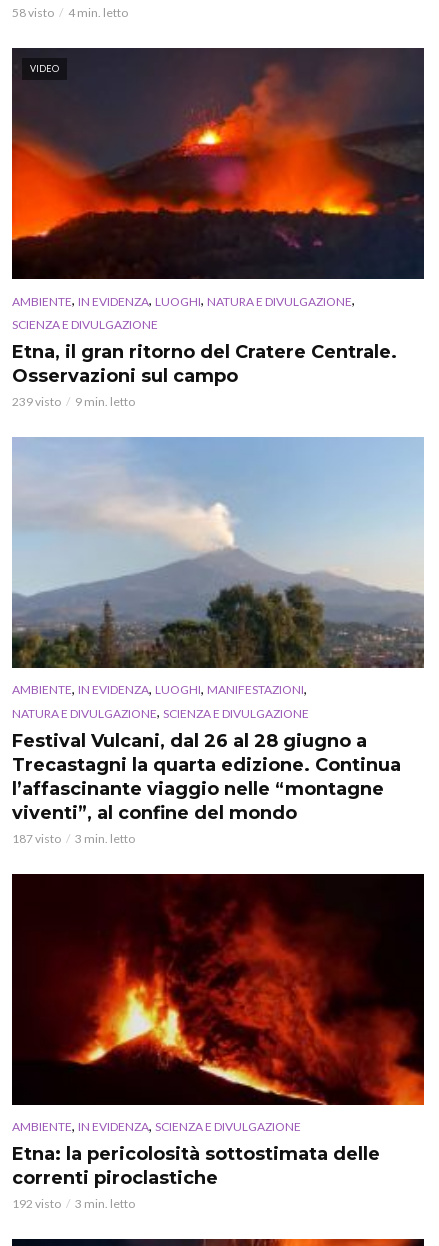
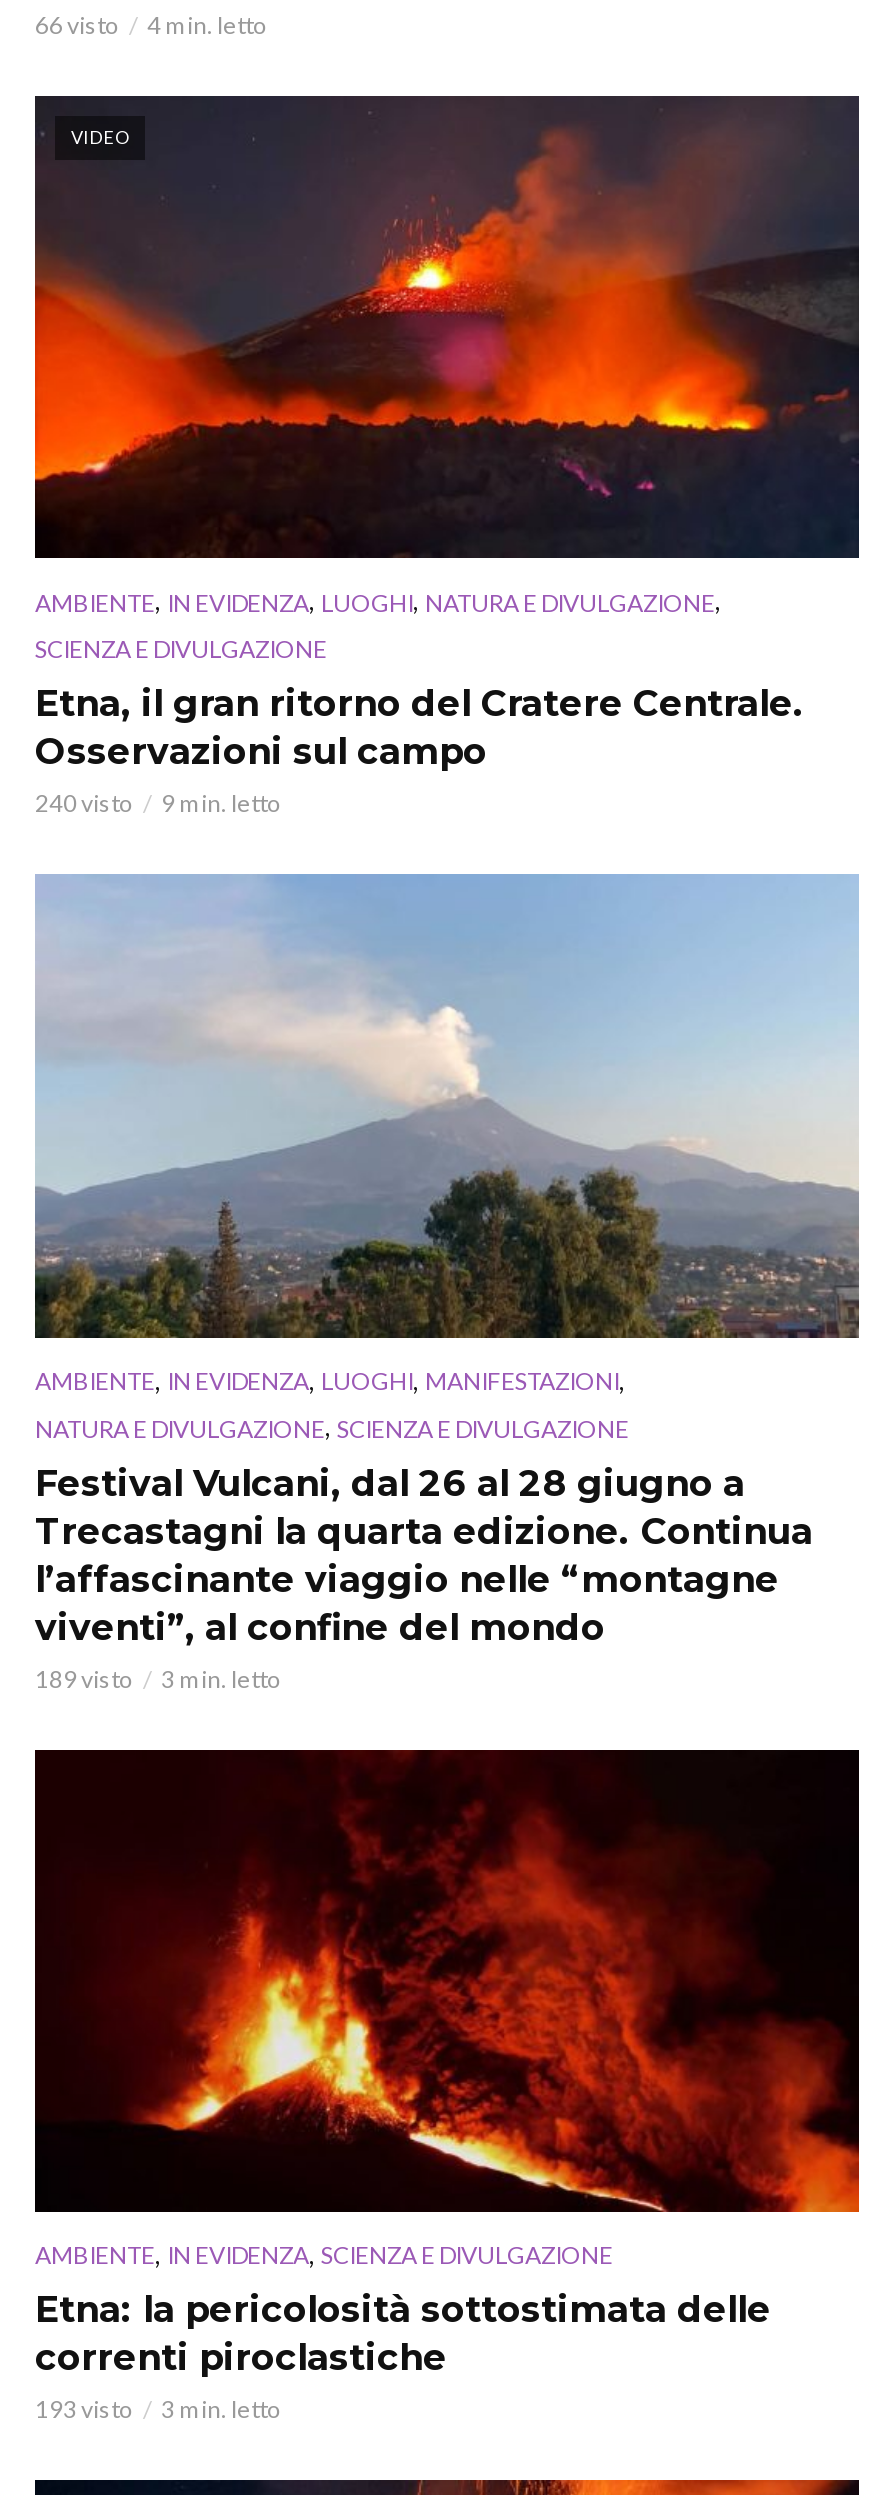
- 58 visto 4 min. letto
+ 66 visto 4 min. letto

- 239 visto 9 min. letto
+ 240 visto 9 min. letto

- 187 visto 3 min. letto
+ 189 visto 3 min. letto

- 192 visto 3 min. letto
+ 193 visto 3 min. letto
